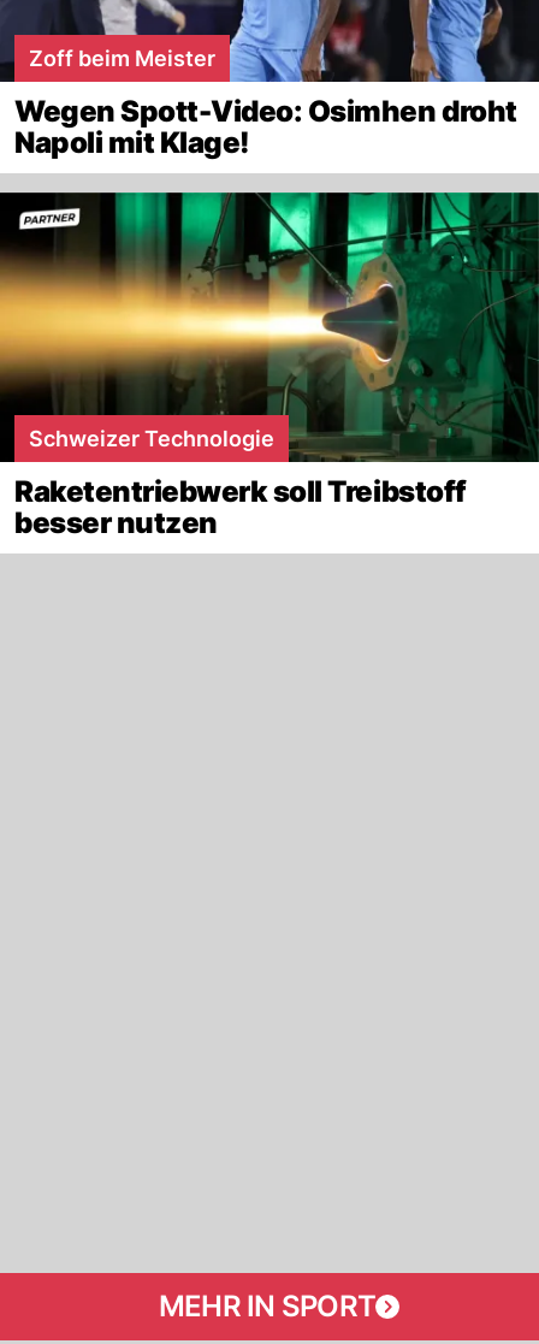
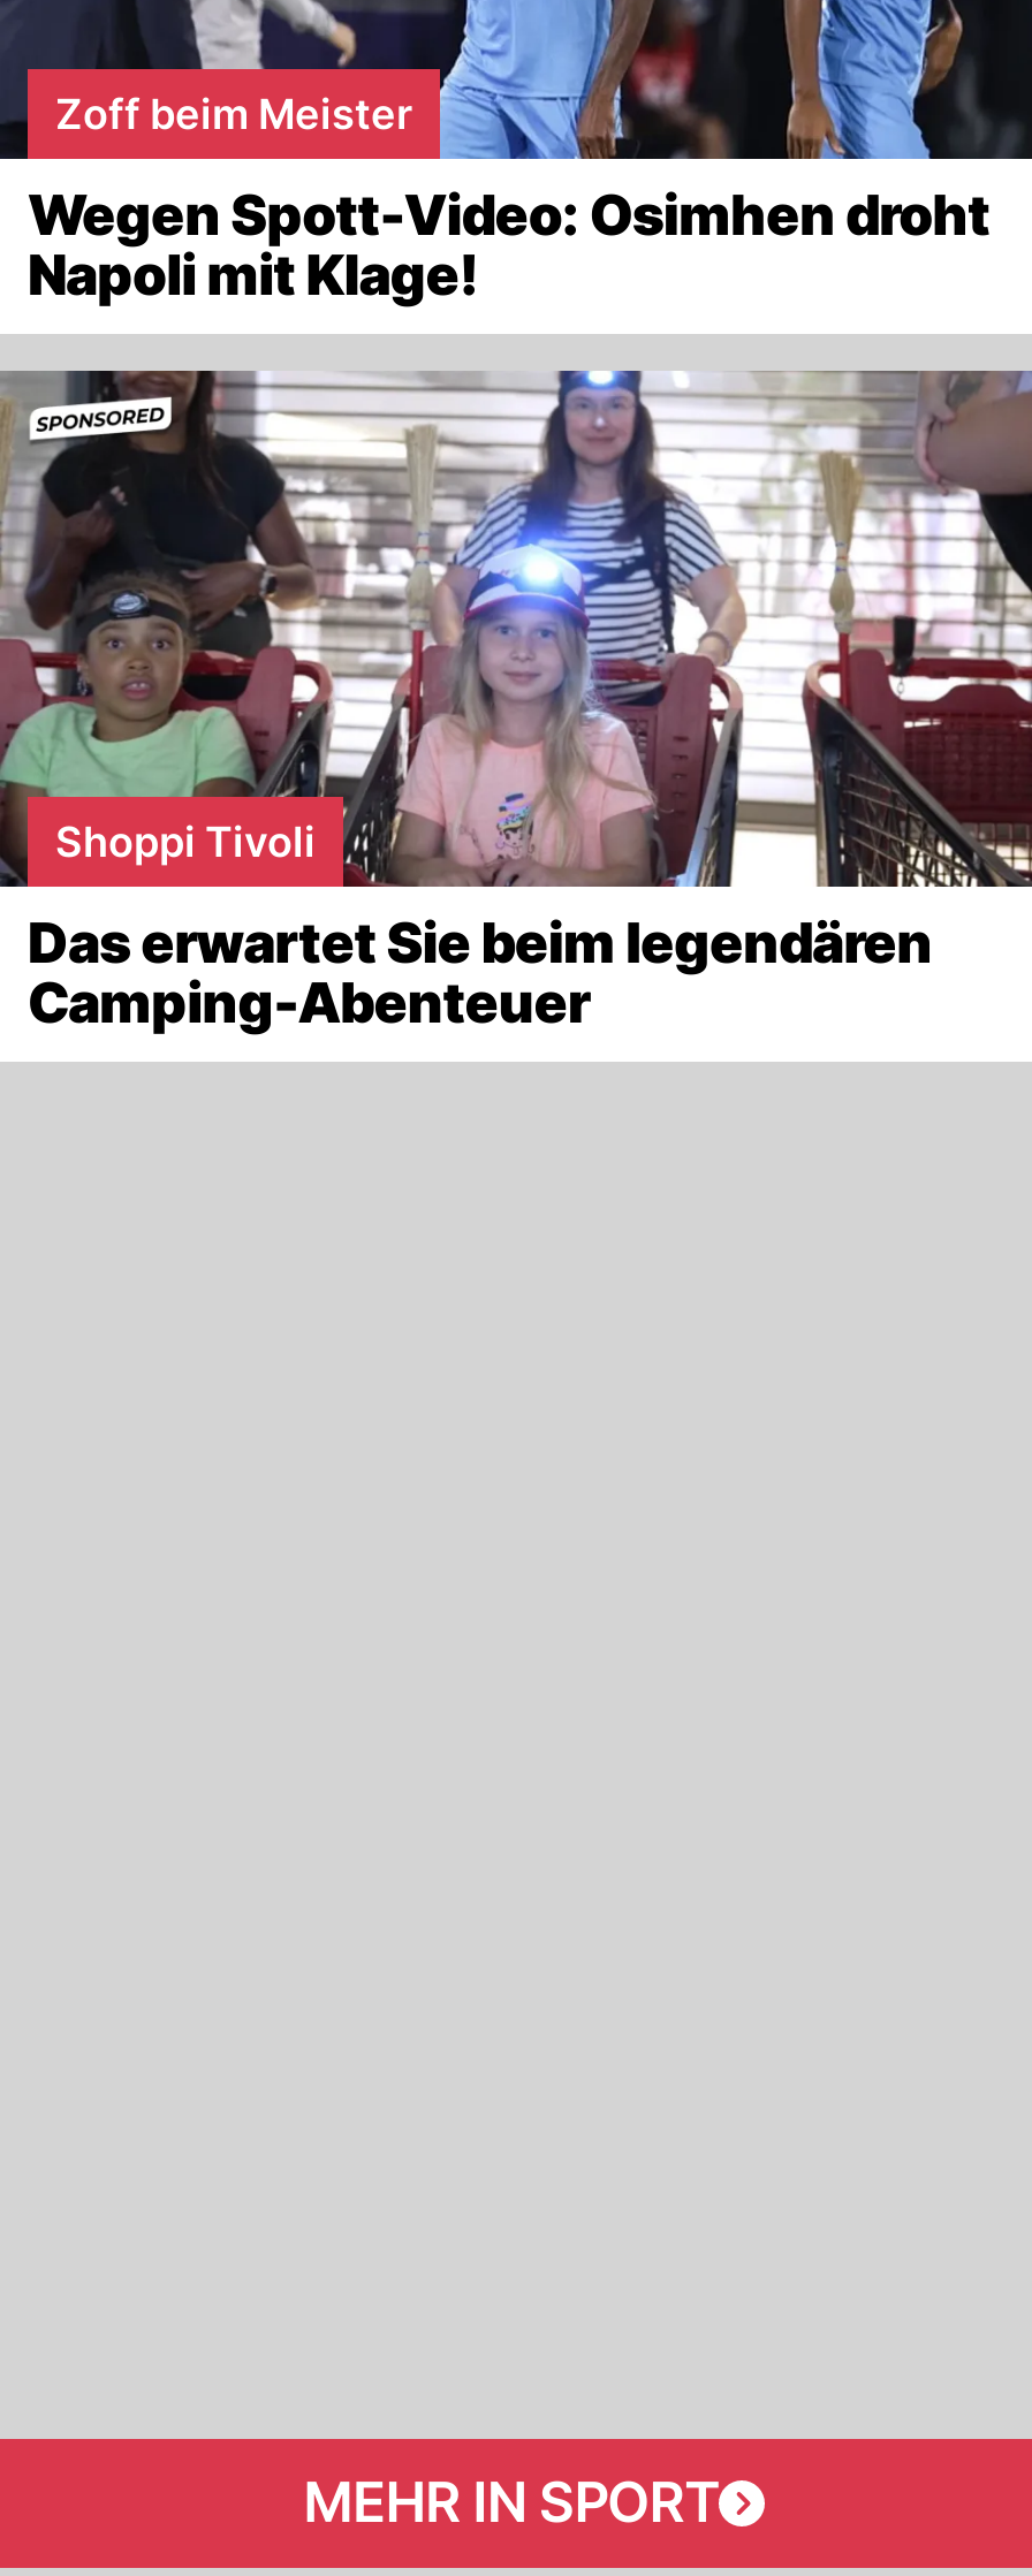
- [image]
- Schweizer Technologie
+ [image]
+ Shoppi Tivoli

- Raketentriebwerk soll Treibstoff
- besser nutzen
+ Das erwartet Sie beim legendären
+ Camping-Abenteuer
